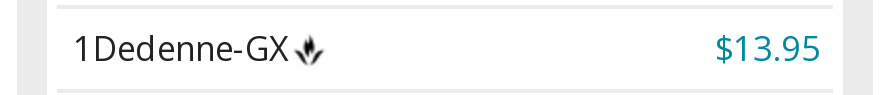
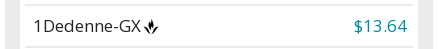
- $13.95
+ $13.64
